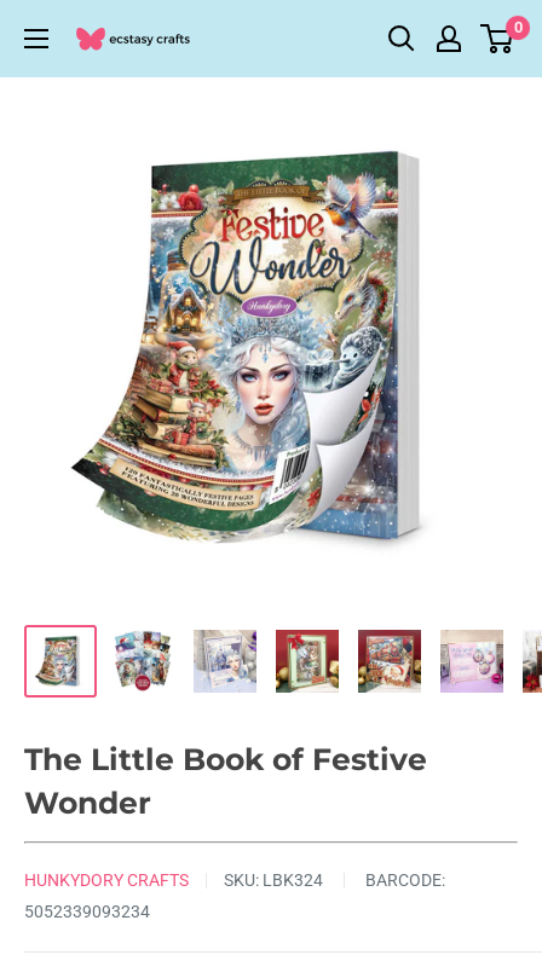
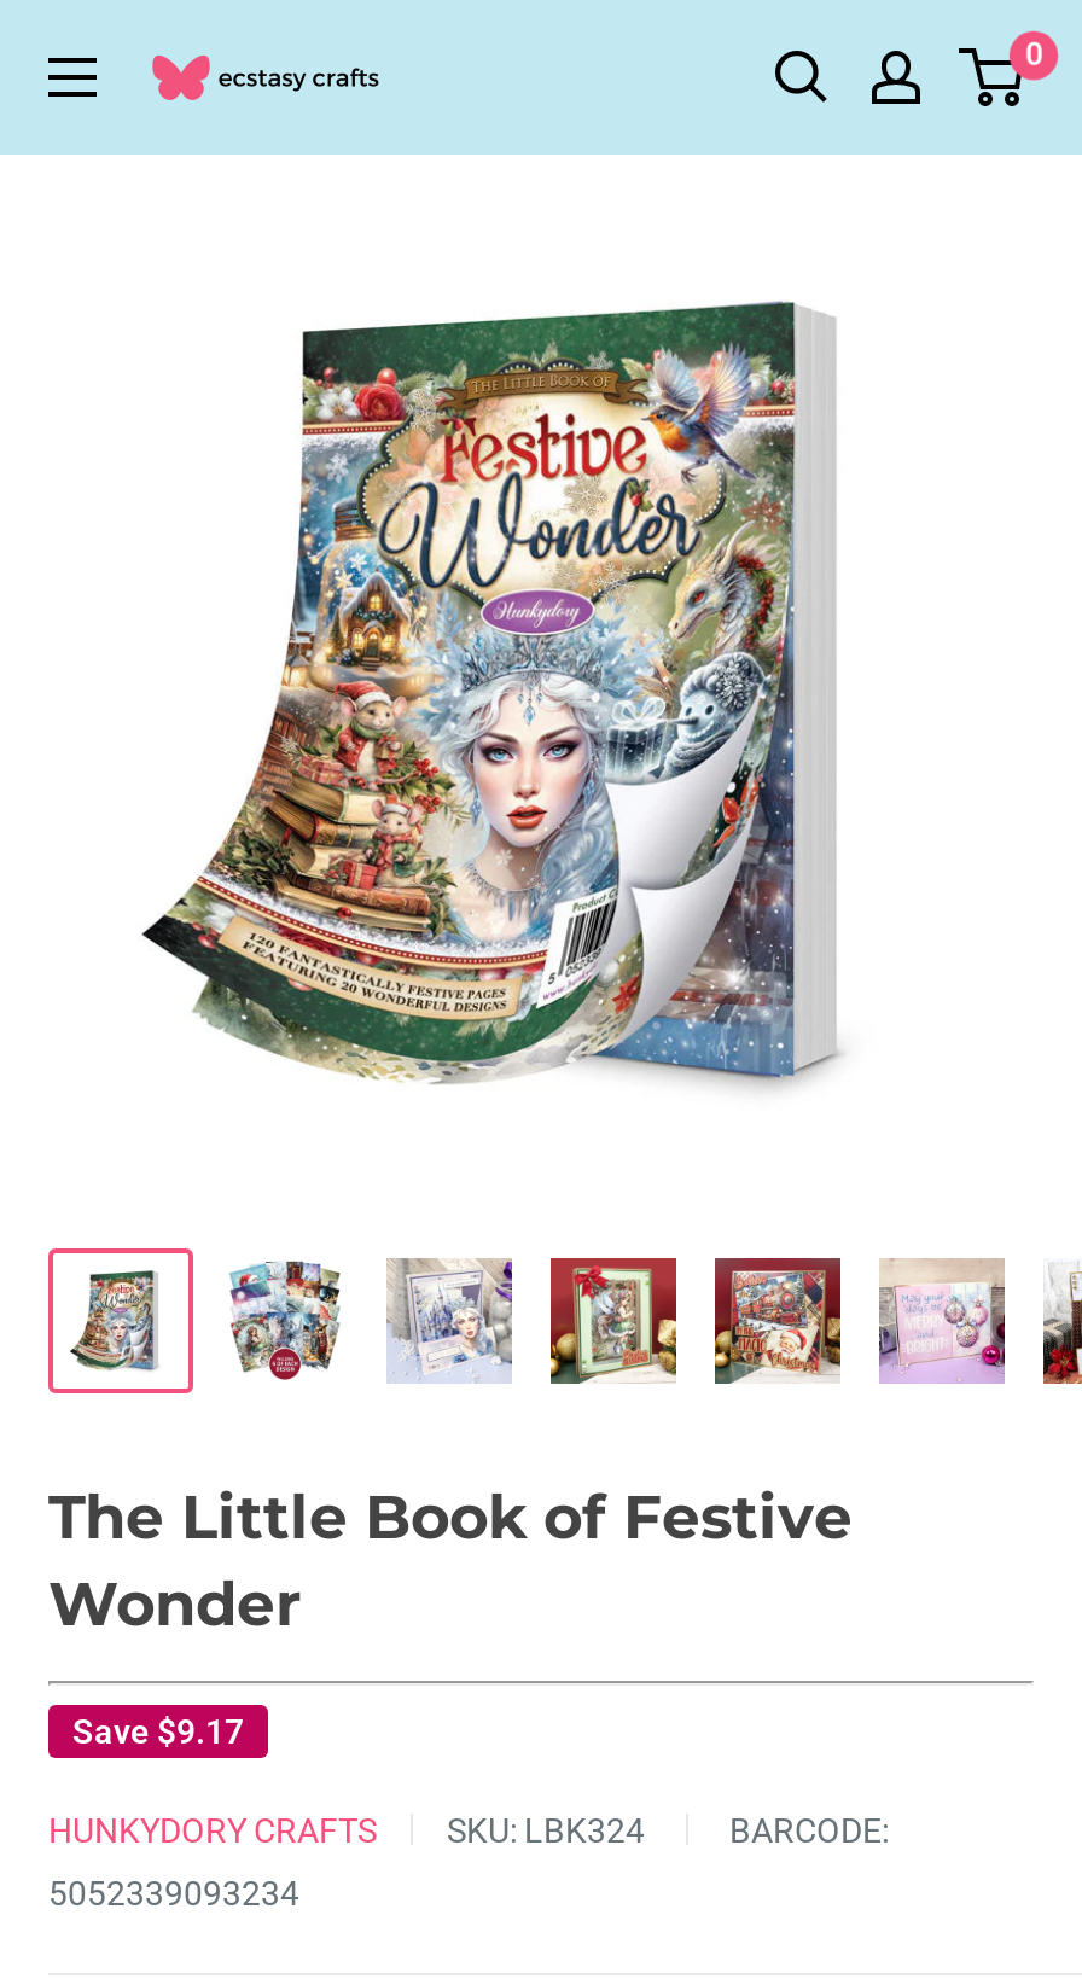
+ Save $9.17
